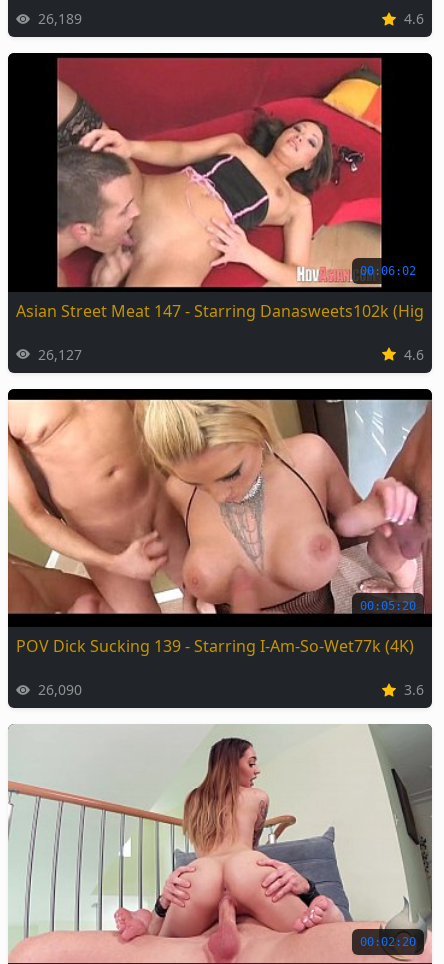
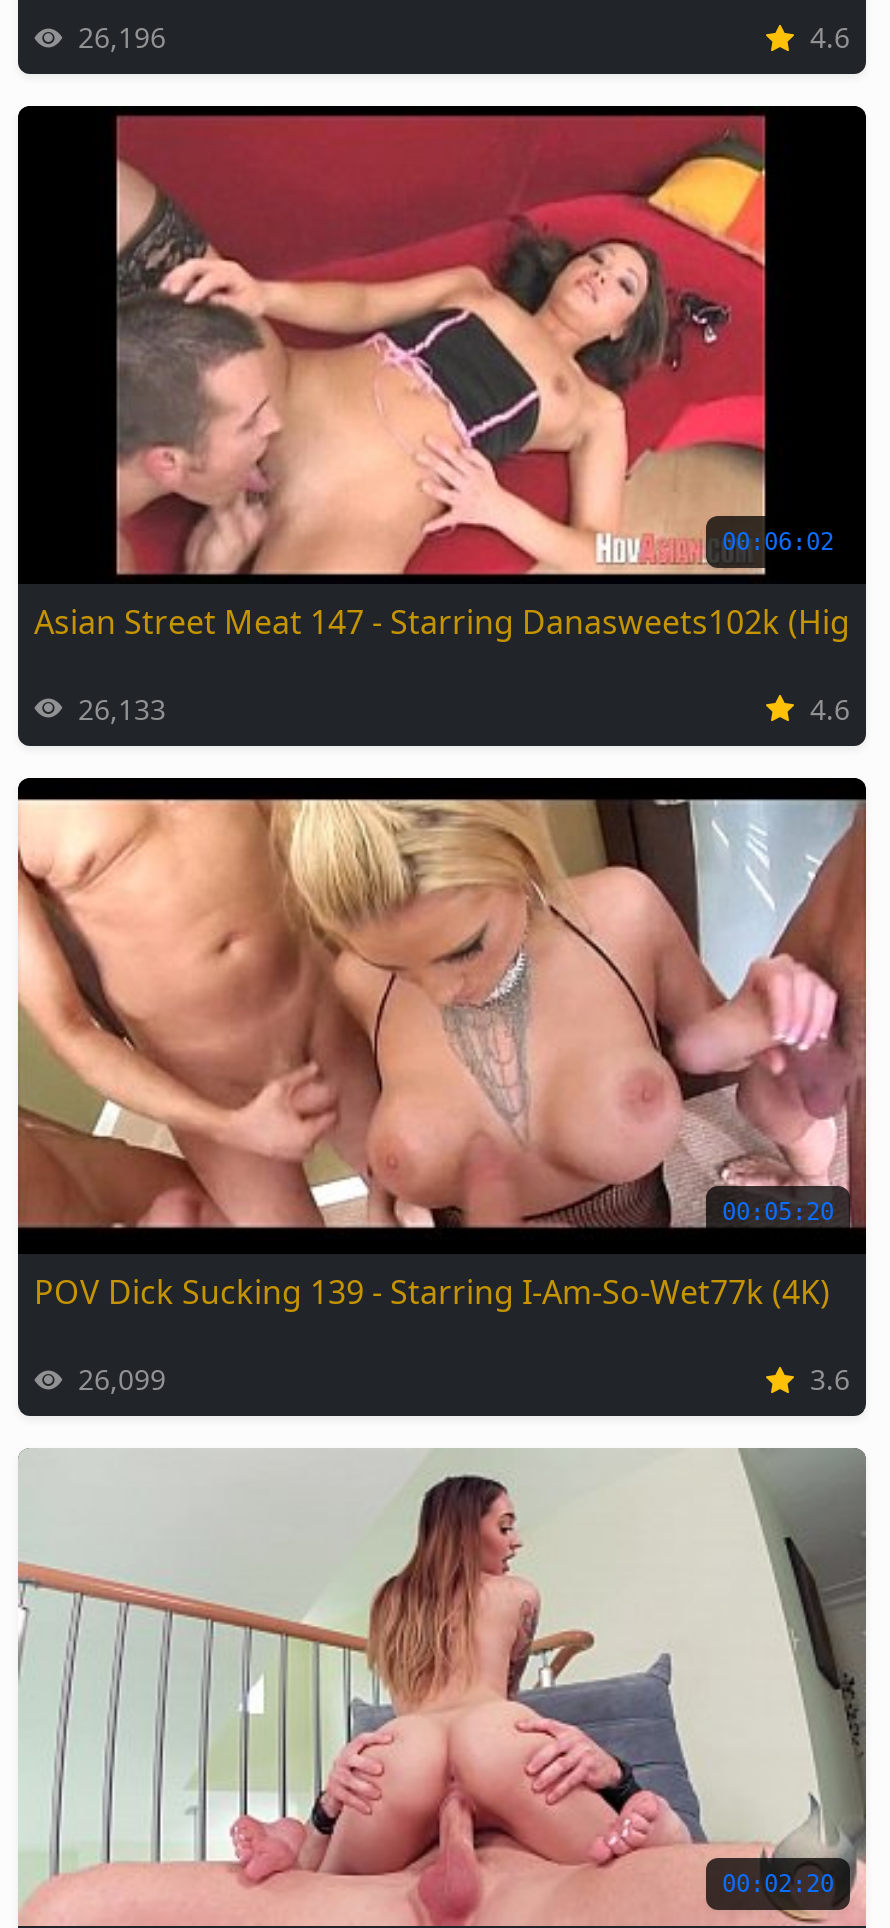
- 26,189
+ 26,196

- 26,127
+ 26,133

- 26,090
+ 26,099
